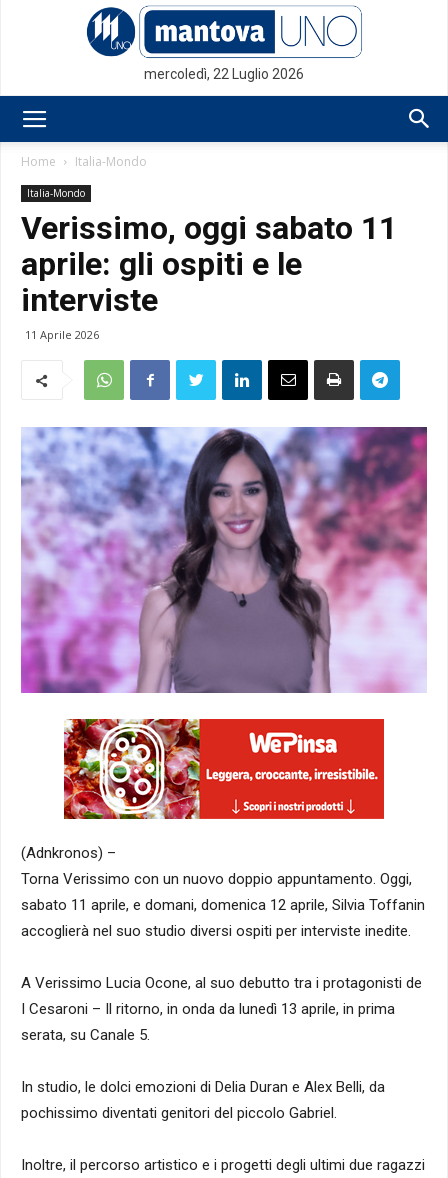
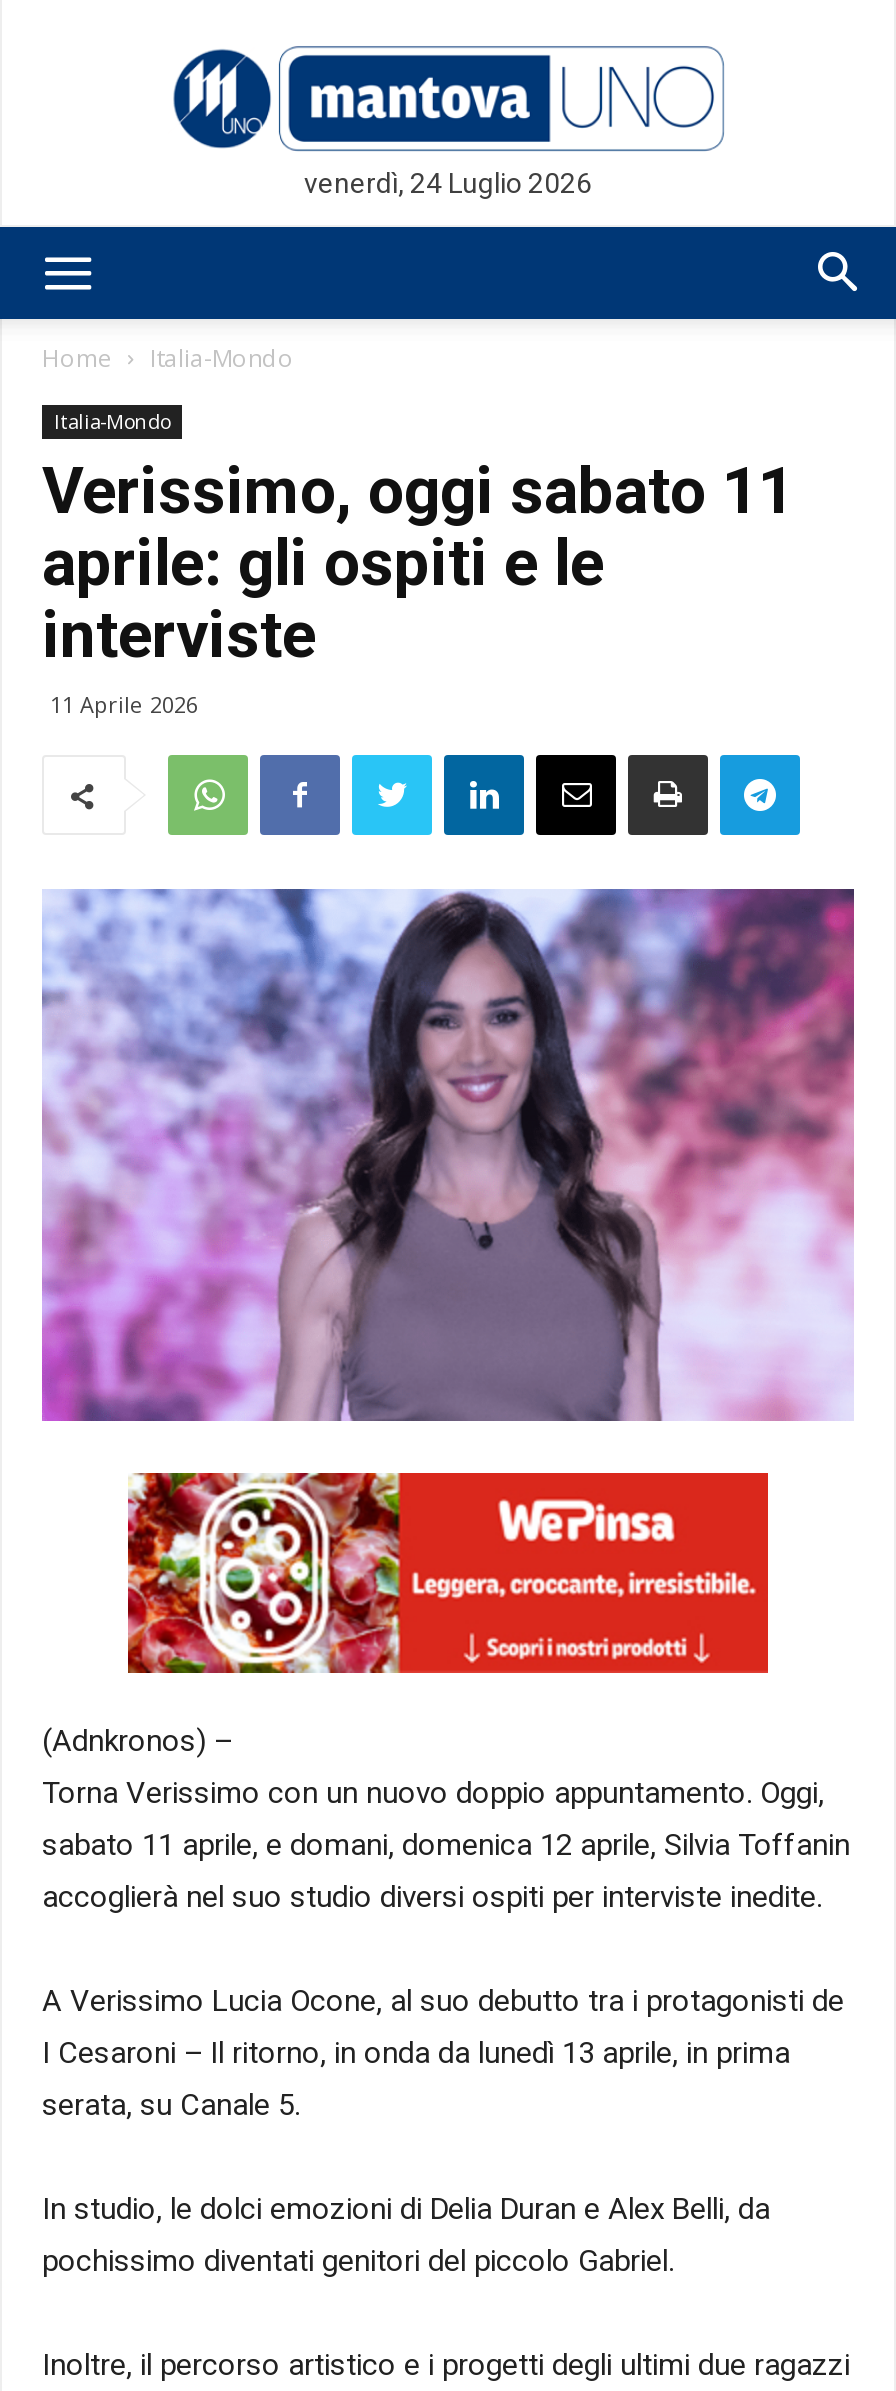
- mercoledì, 22 Luglio 2026
+ venerdì, 24 Luglio 2026
